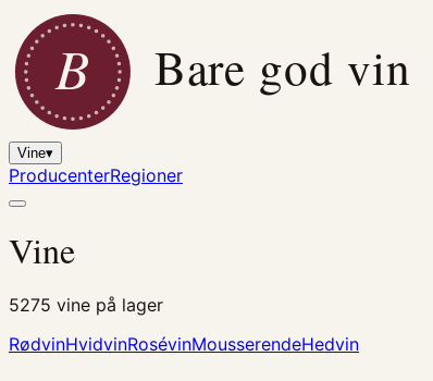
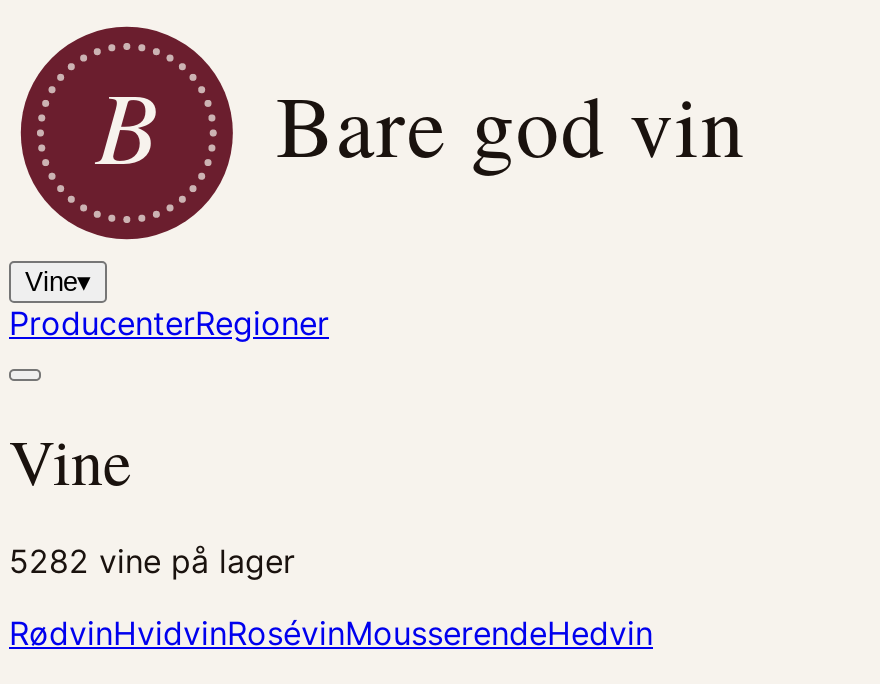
- 5275 vine på lager
+ 5282 vine på lager
